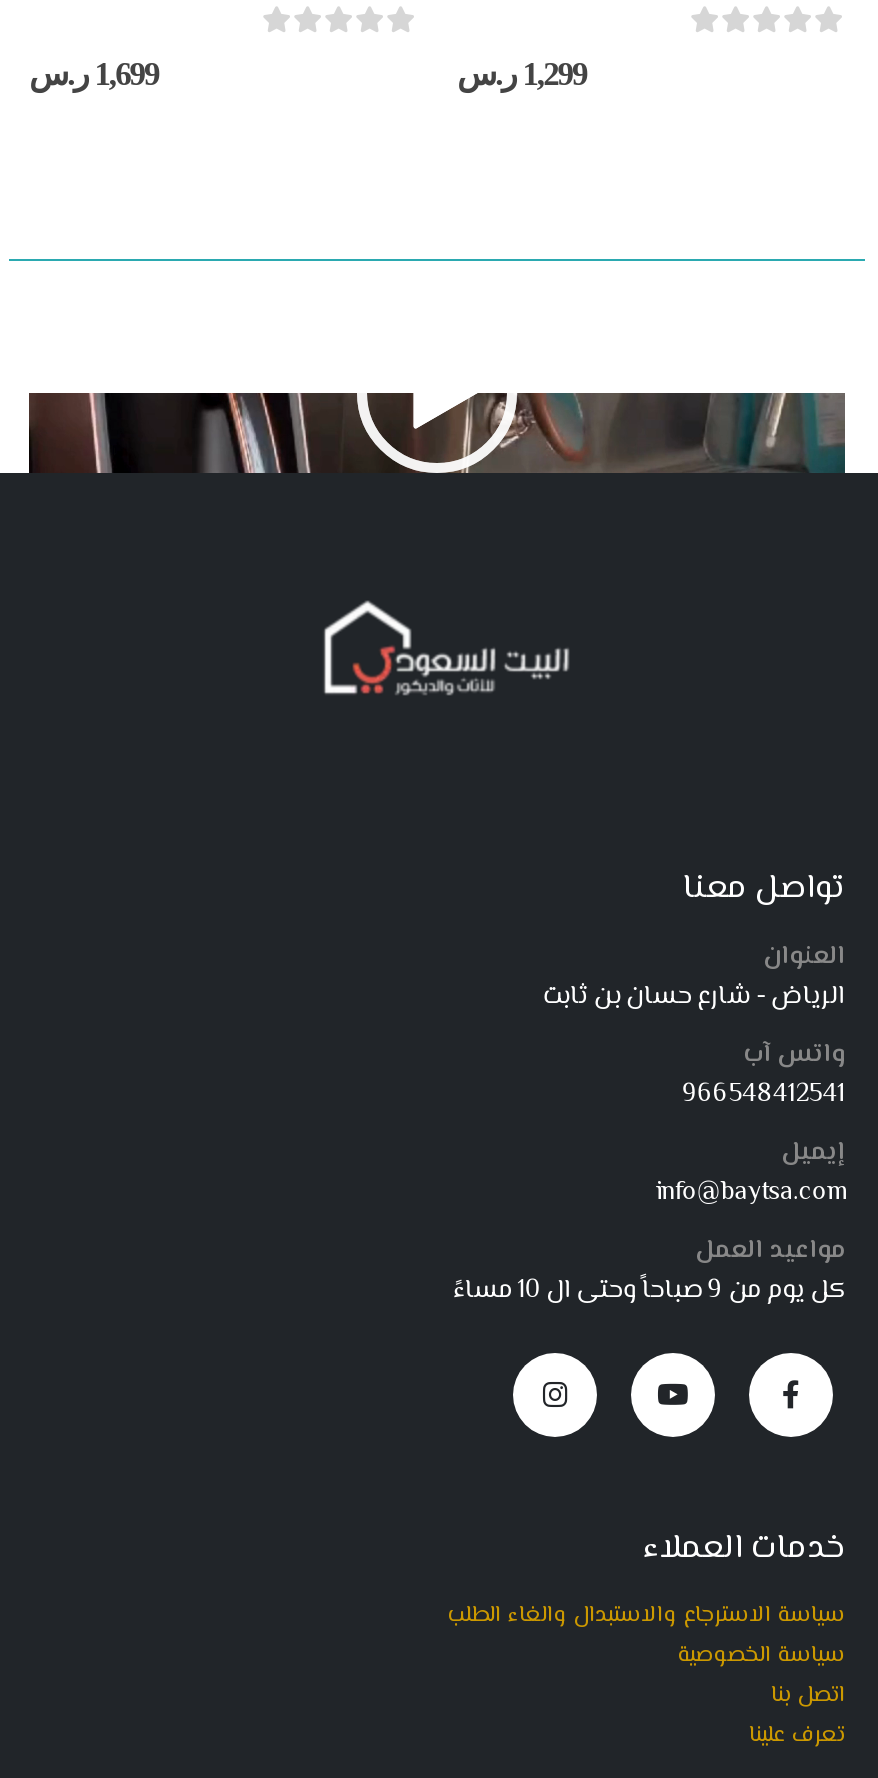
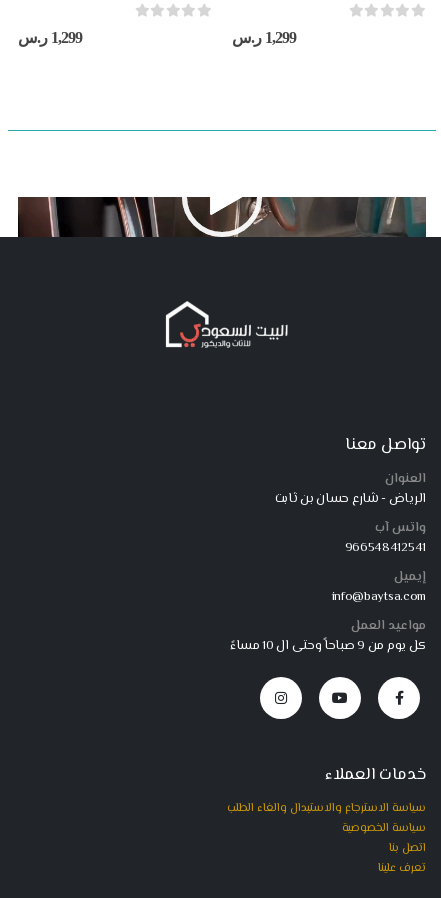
- 1,699 ر.س
+ 1,299 ر.س
